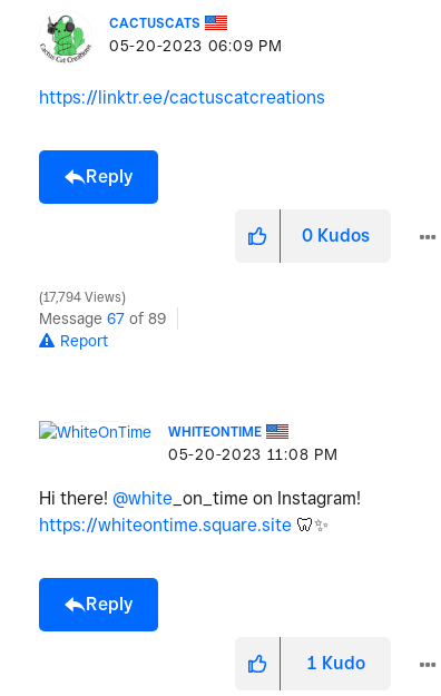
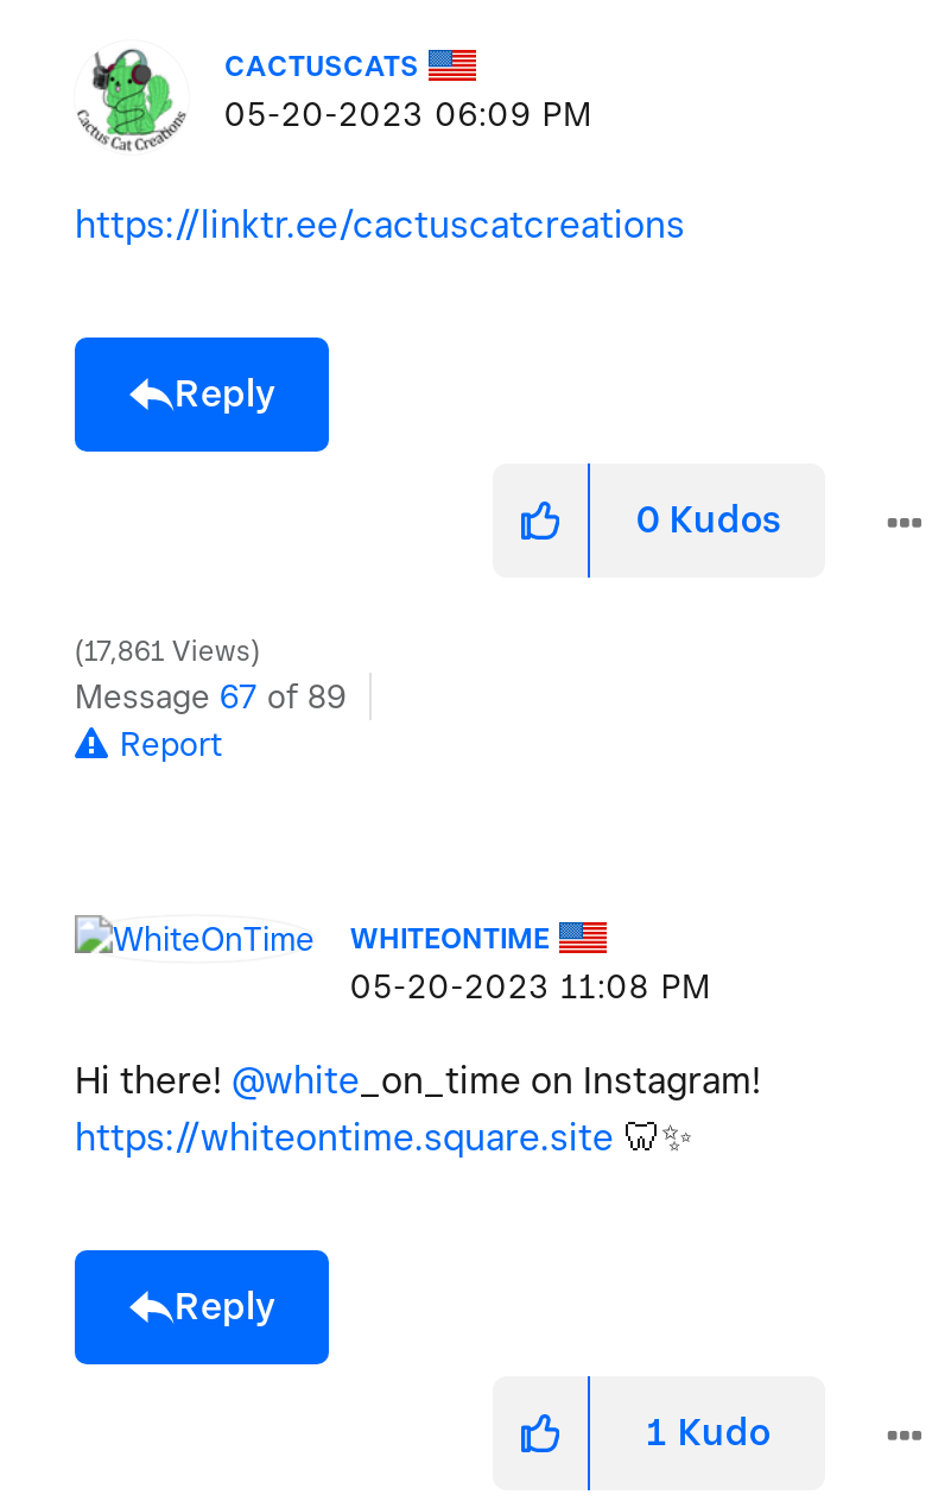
- 17,794 Views
+ 17,861 Views
